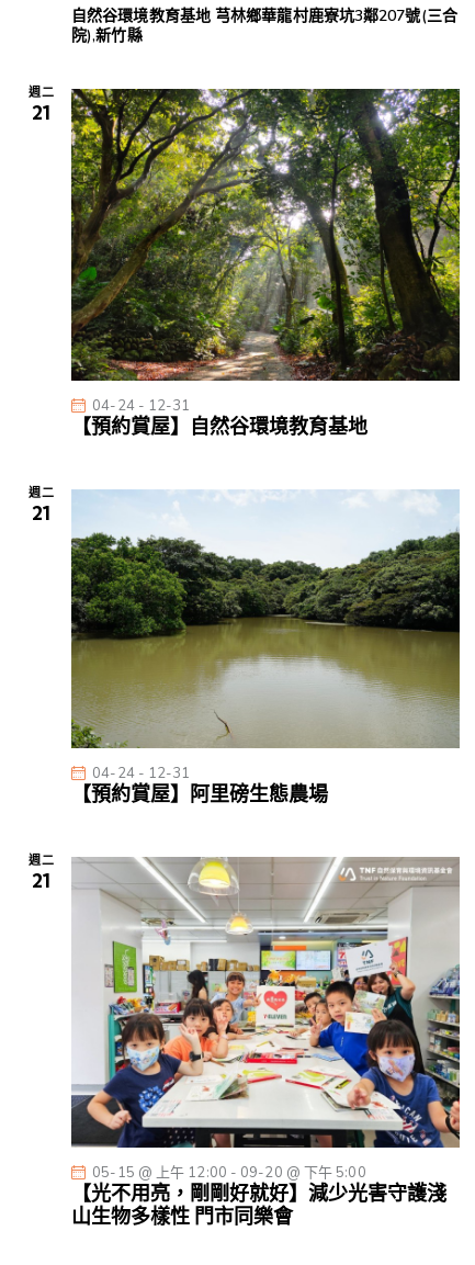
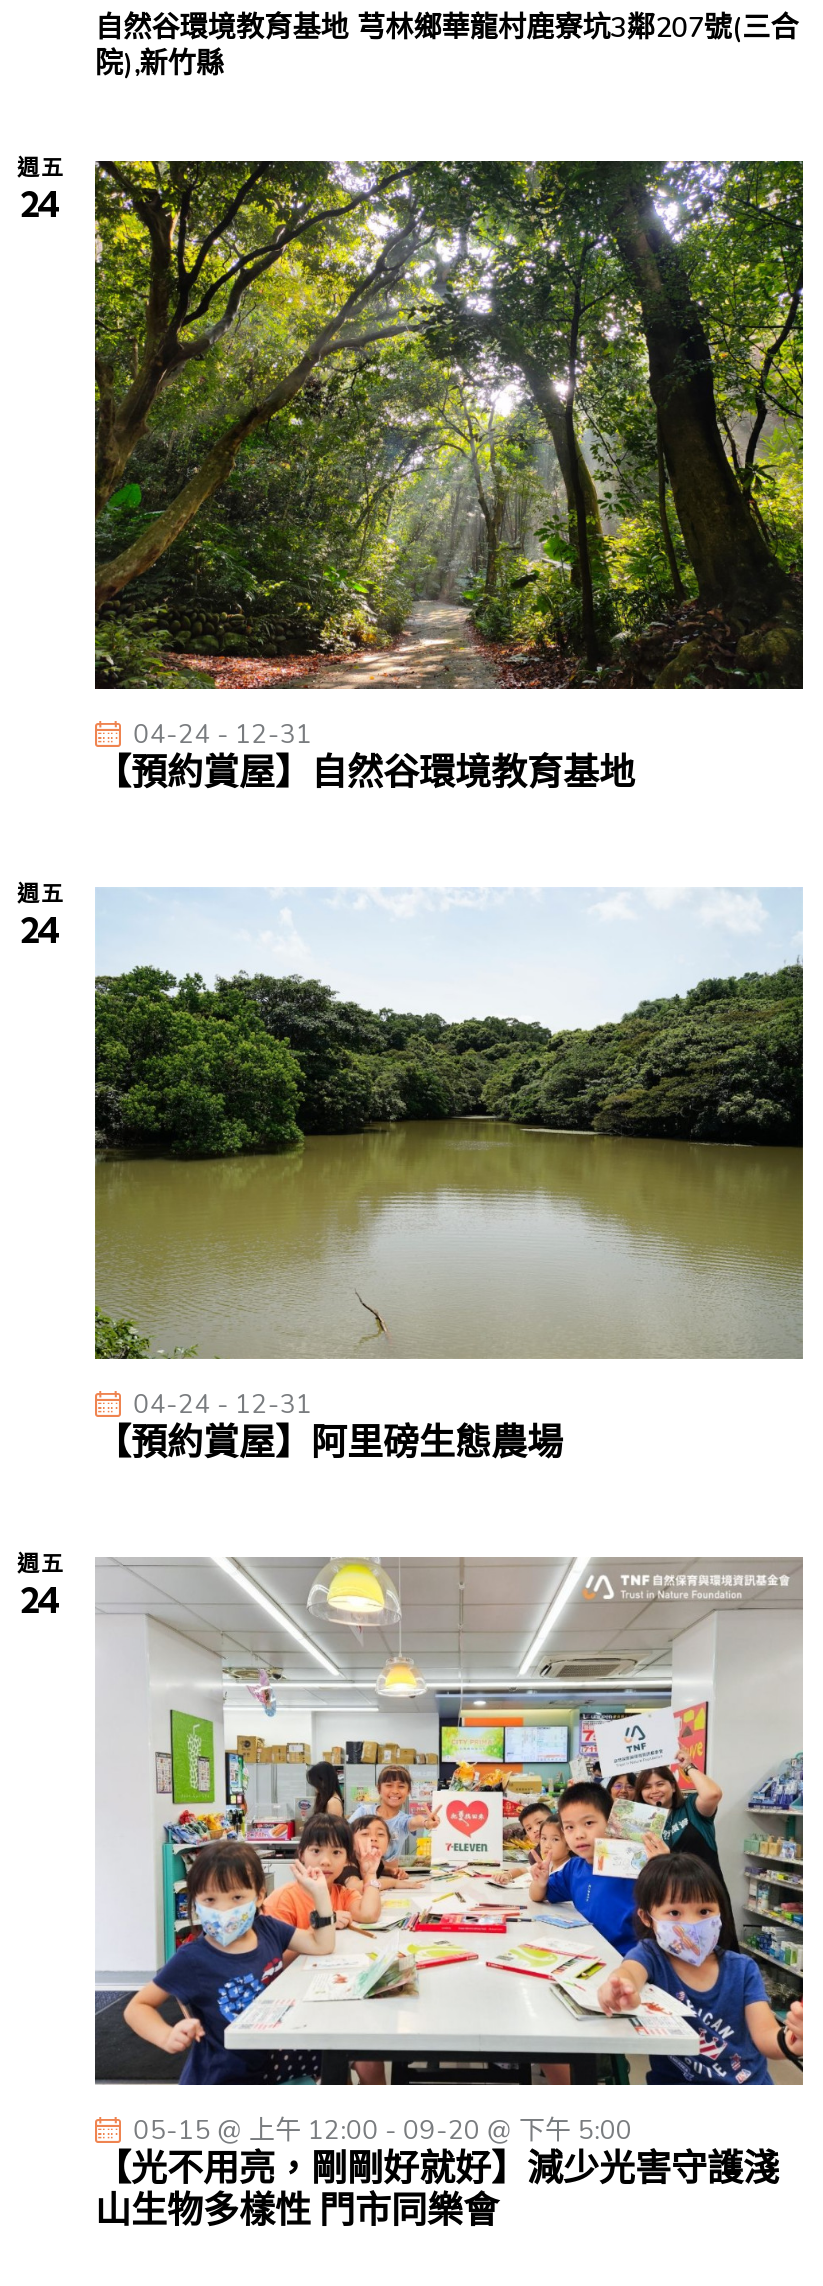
- 週二
+ 週五

- 21
+ 24

- 週二
+ 週五

- 21
+ 24

- 週二
+ 週五

- 21
+ 24
